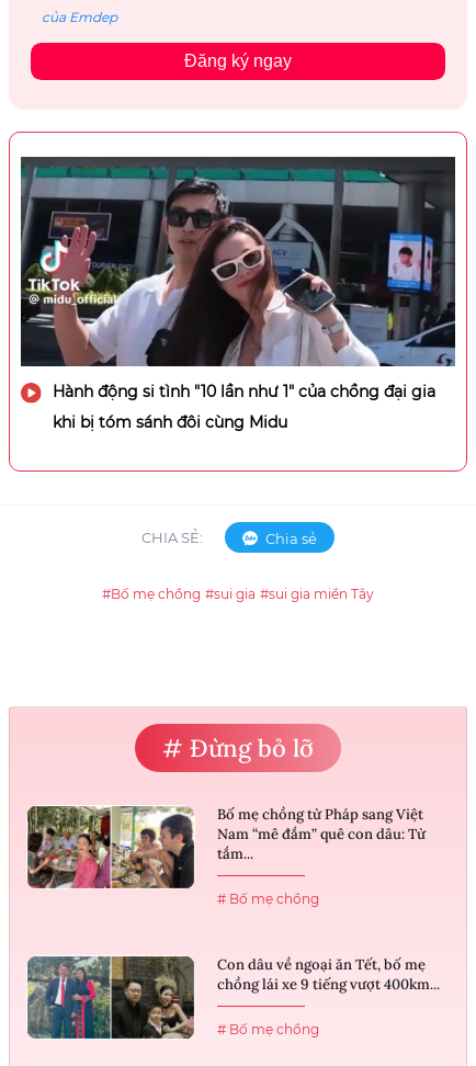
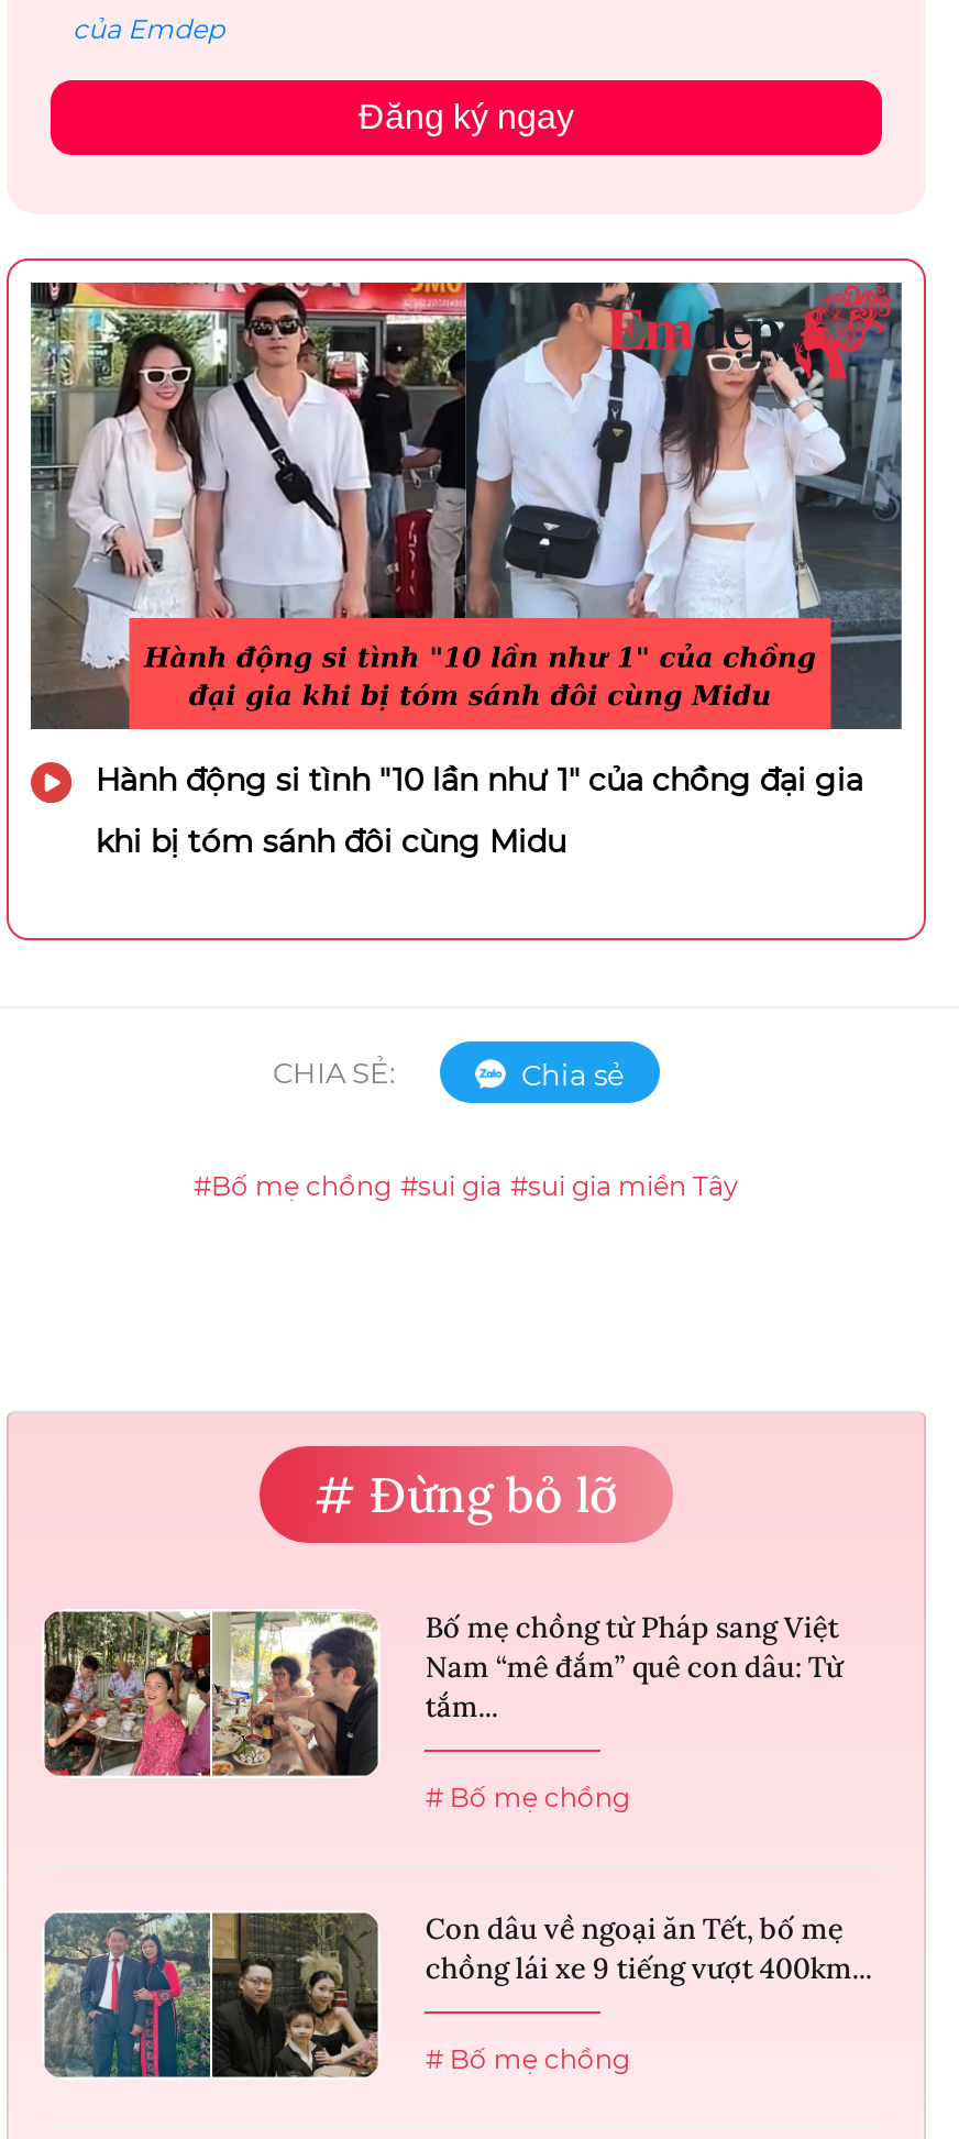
- [image]
+ [image]
